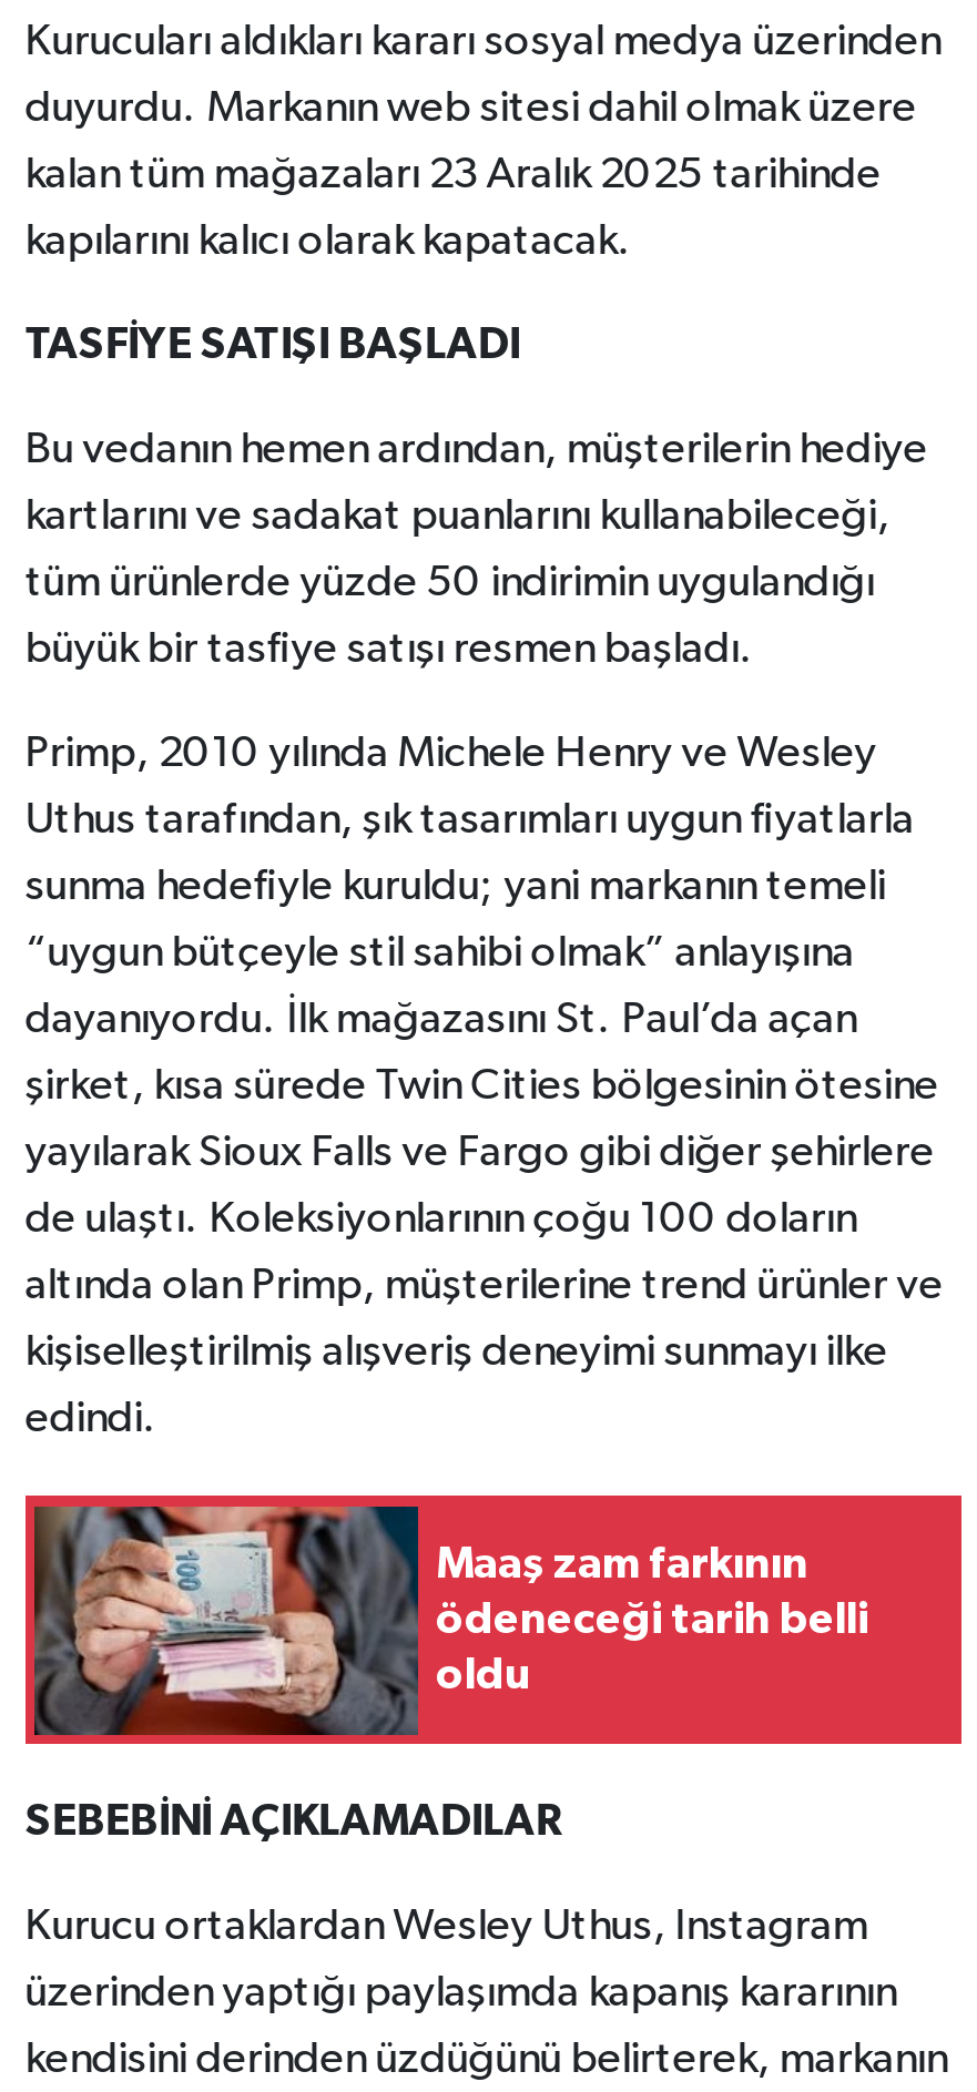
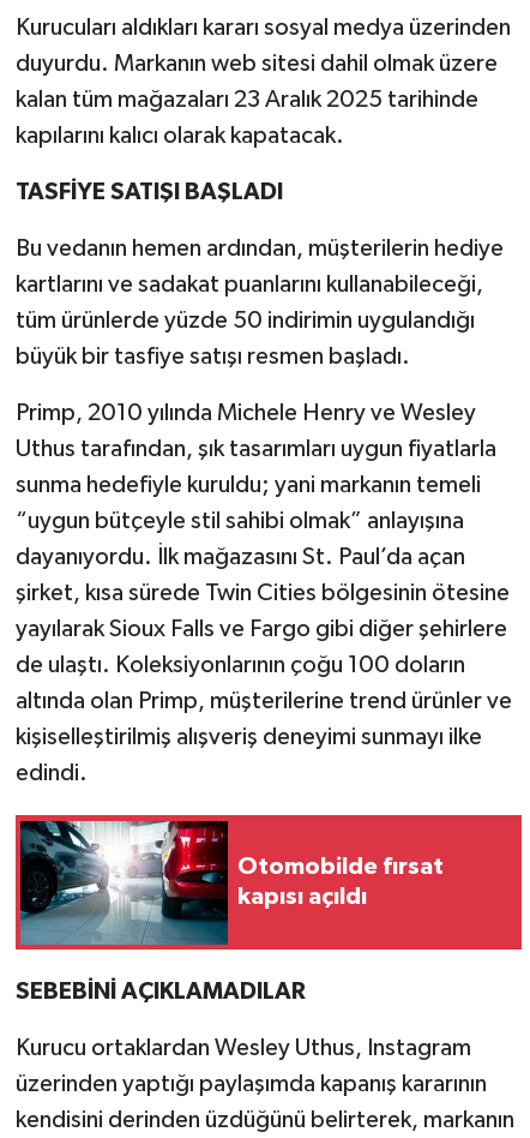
- [image]
- Maaş zam farkının
- ödeneceği tarih belli
- oldu
+ [image]
+ Otomobilde fırsat
+ kapısı açıldı
